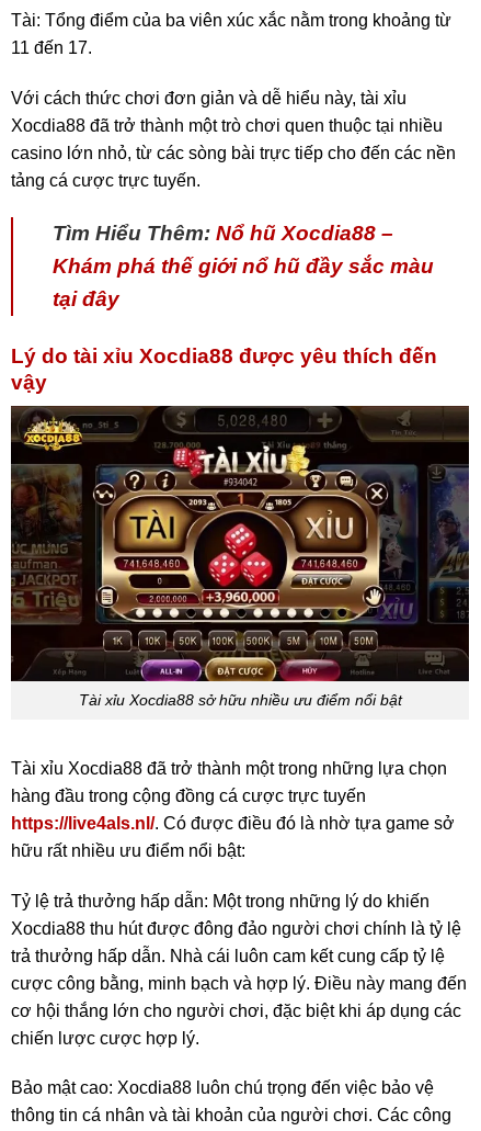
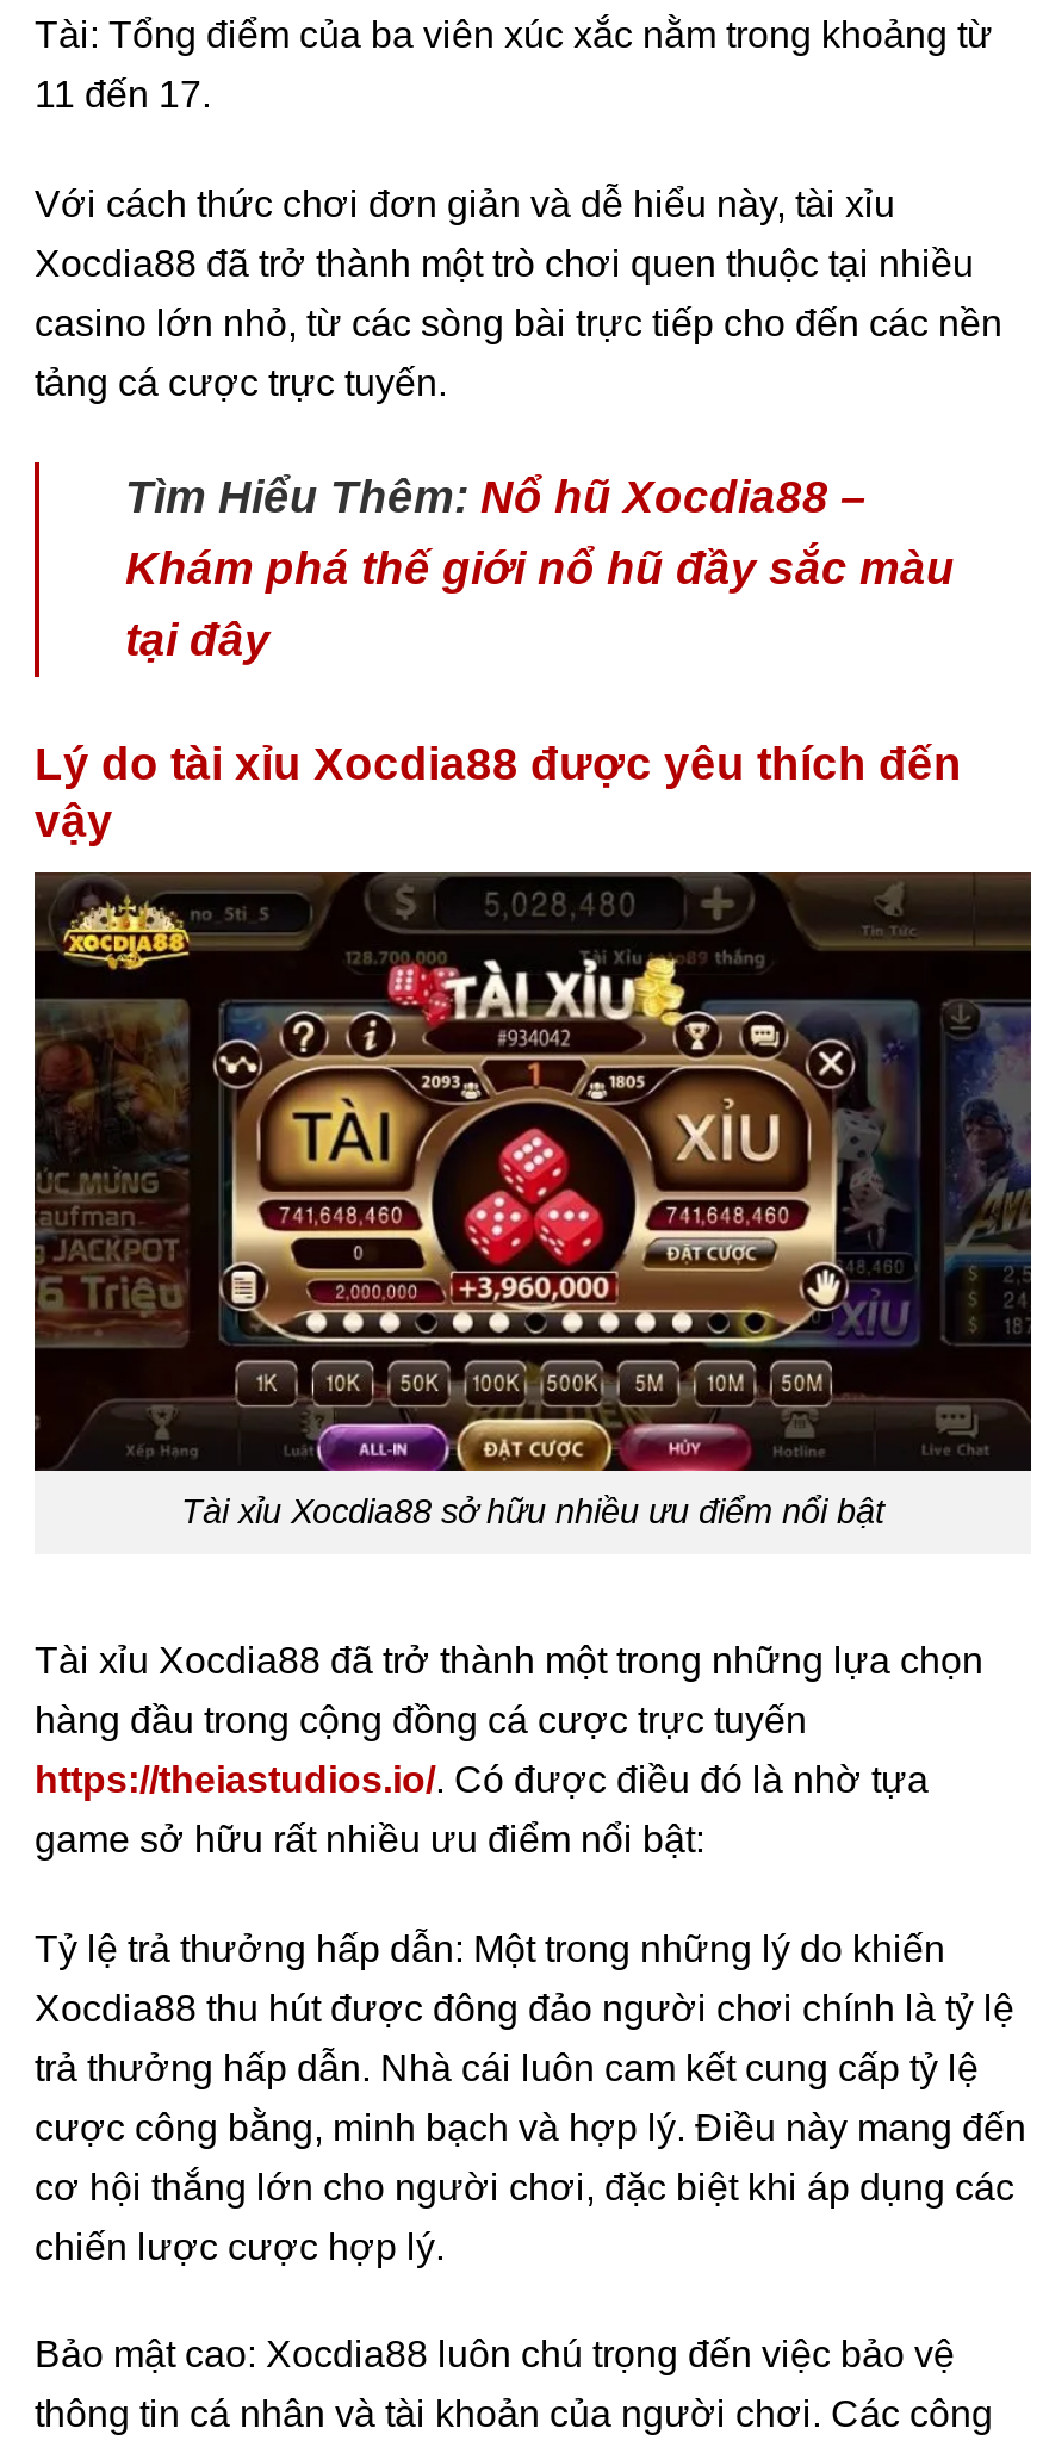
- https://live4als.nl/. Có được điều đó là nhờ tựa game sở
+ https://theiastudios.io/. Có được điều đó là nhờ tựa

- hữu rất nhiều ưu điểm nổi bật:
+ game sở hữu rất nhiều ưu điểm nổi bật:
